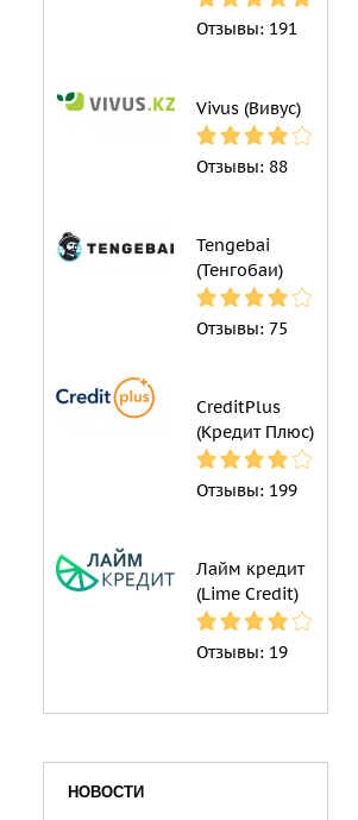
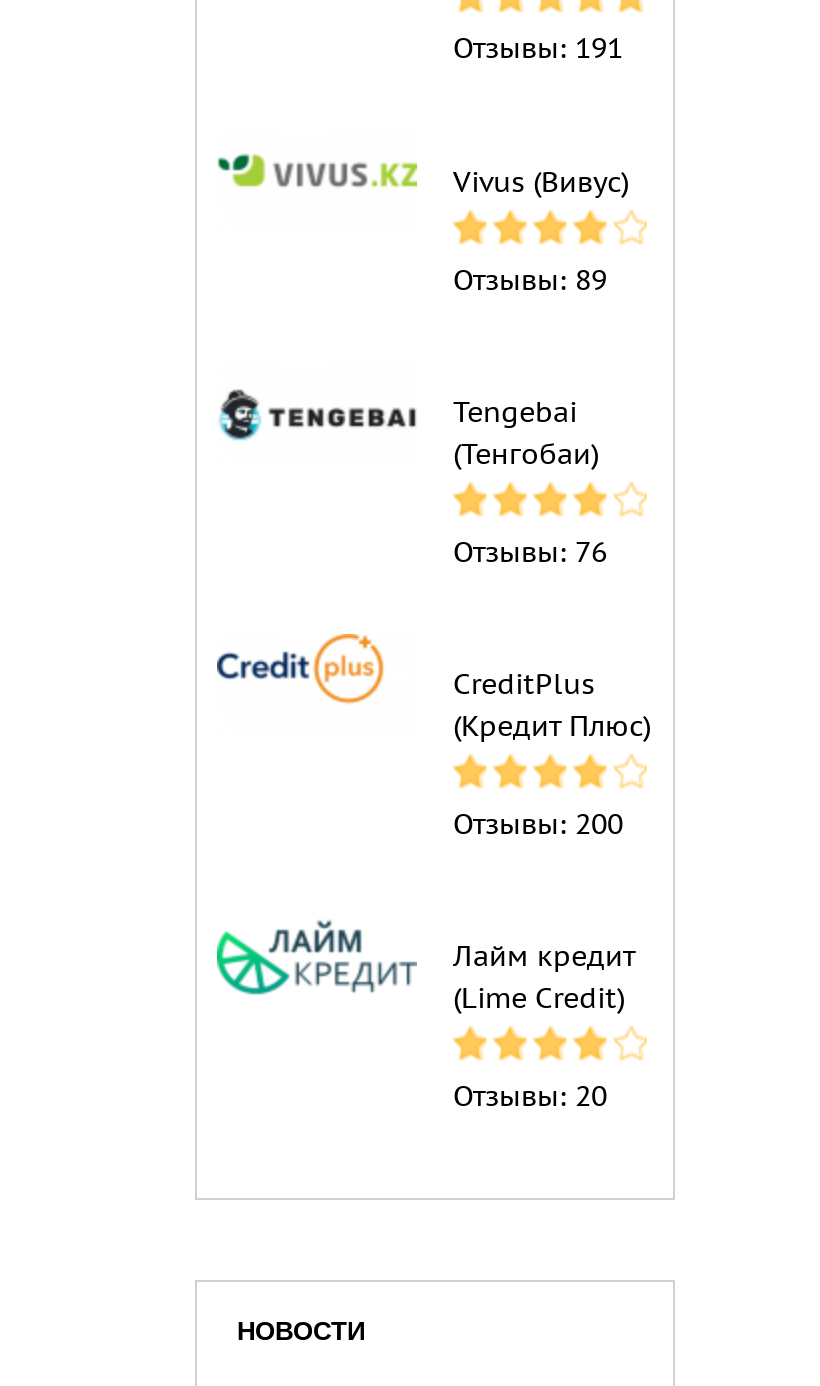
- Отзывы: 88
+ Отзывы: 89

- Отзывы: 75
+ Отзывы: 76

- Отзывы: 199
+ Отзывы: 200

- Отзывы: 19
+ Отзывы: 20
